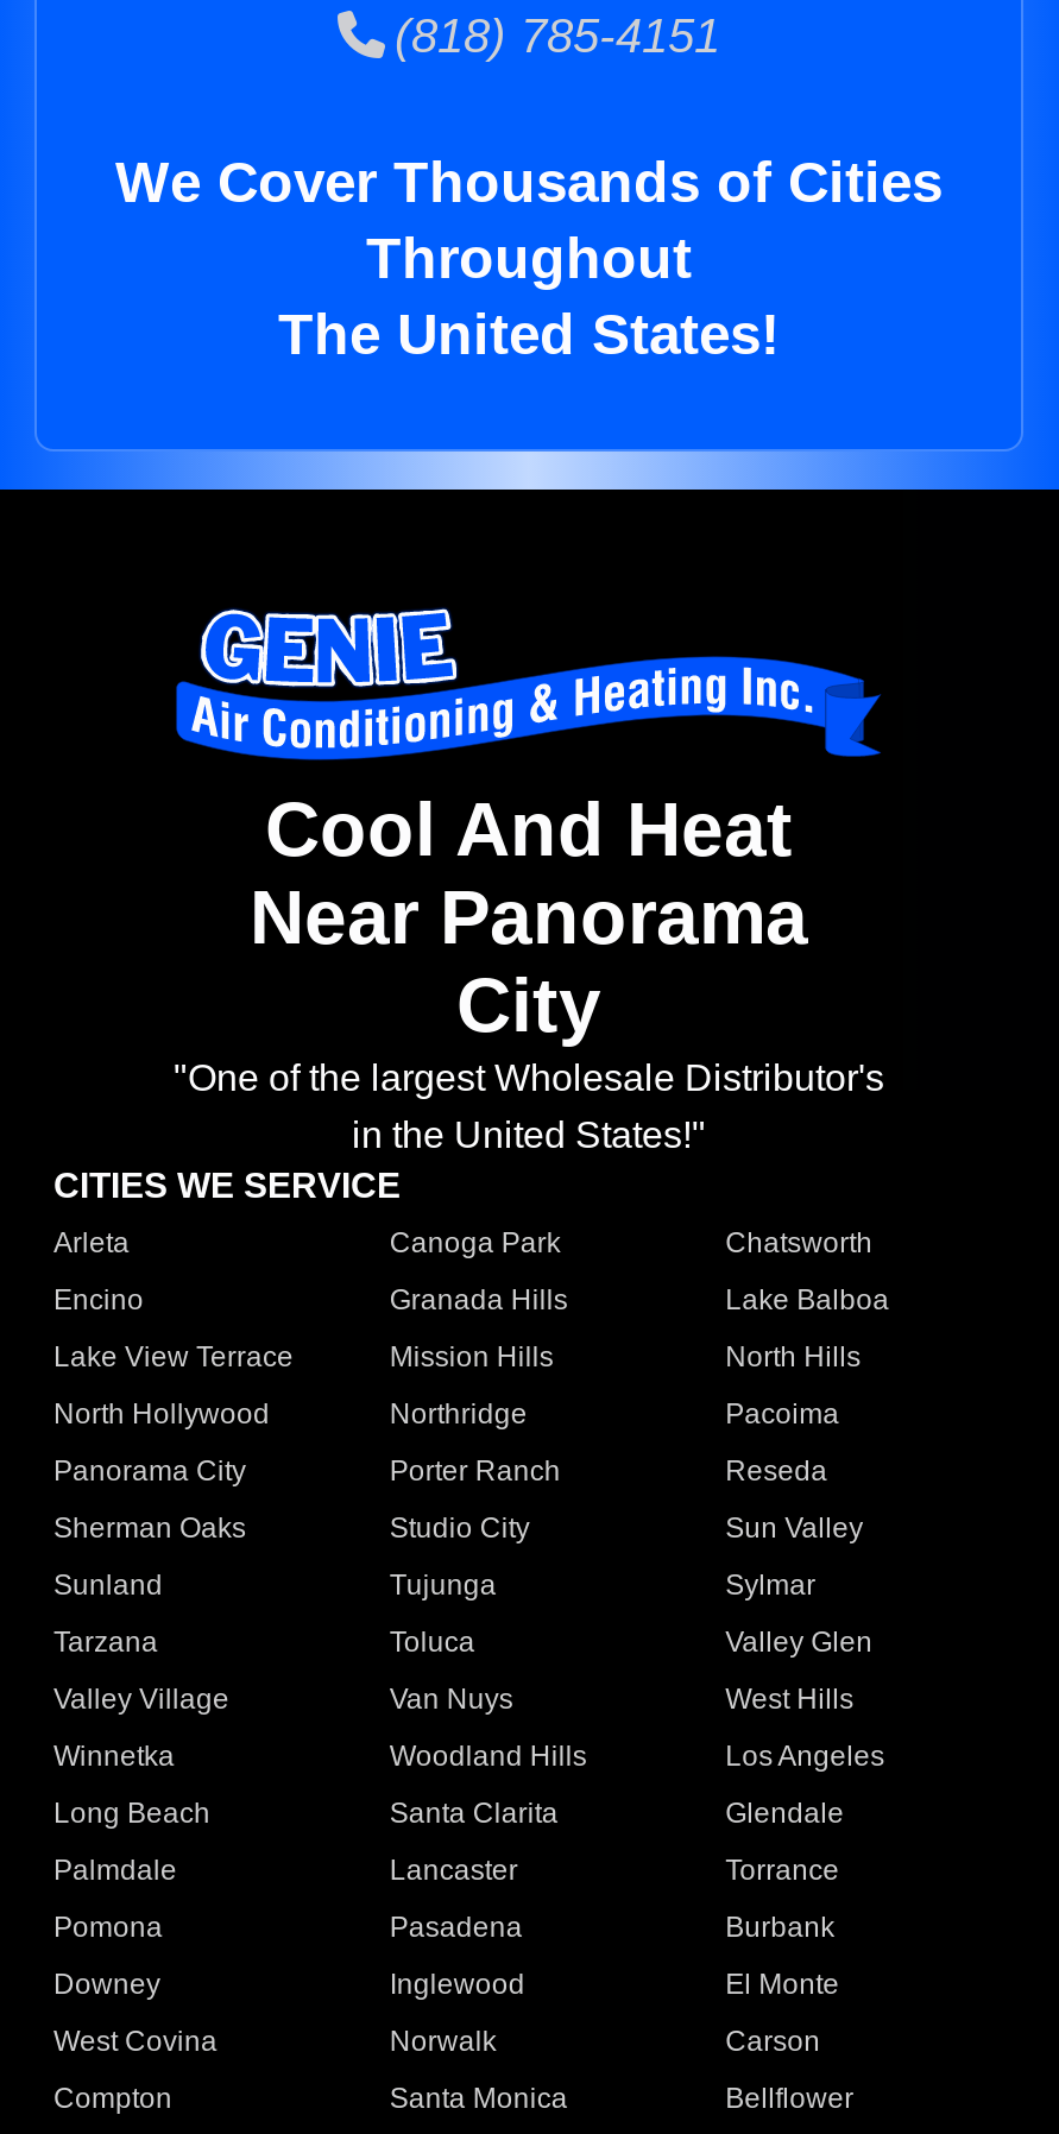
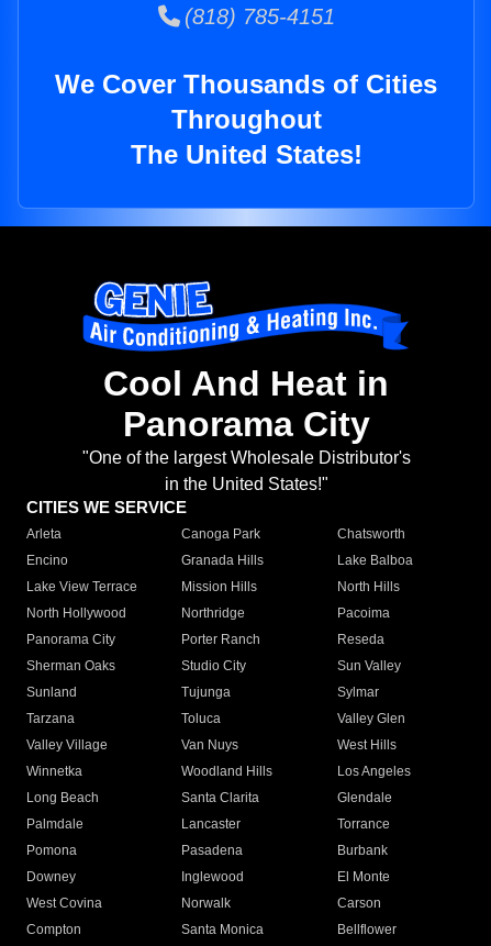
- Cool And Heat
- Near Panorama
- City
+ Cool And Heat in
+ Panorama City
